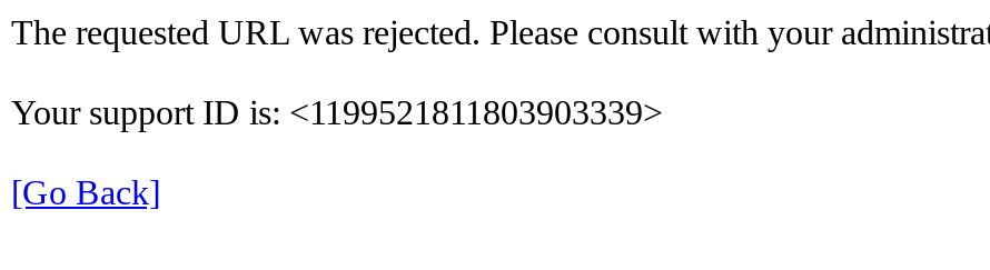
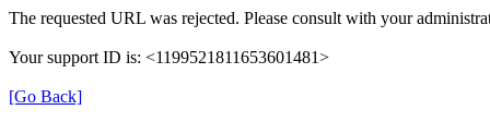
- Your support ID is: <1199521811803903339>
+ Your support ID is: <1199521811653601481>
